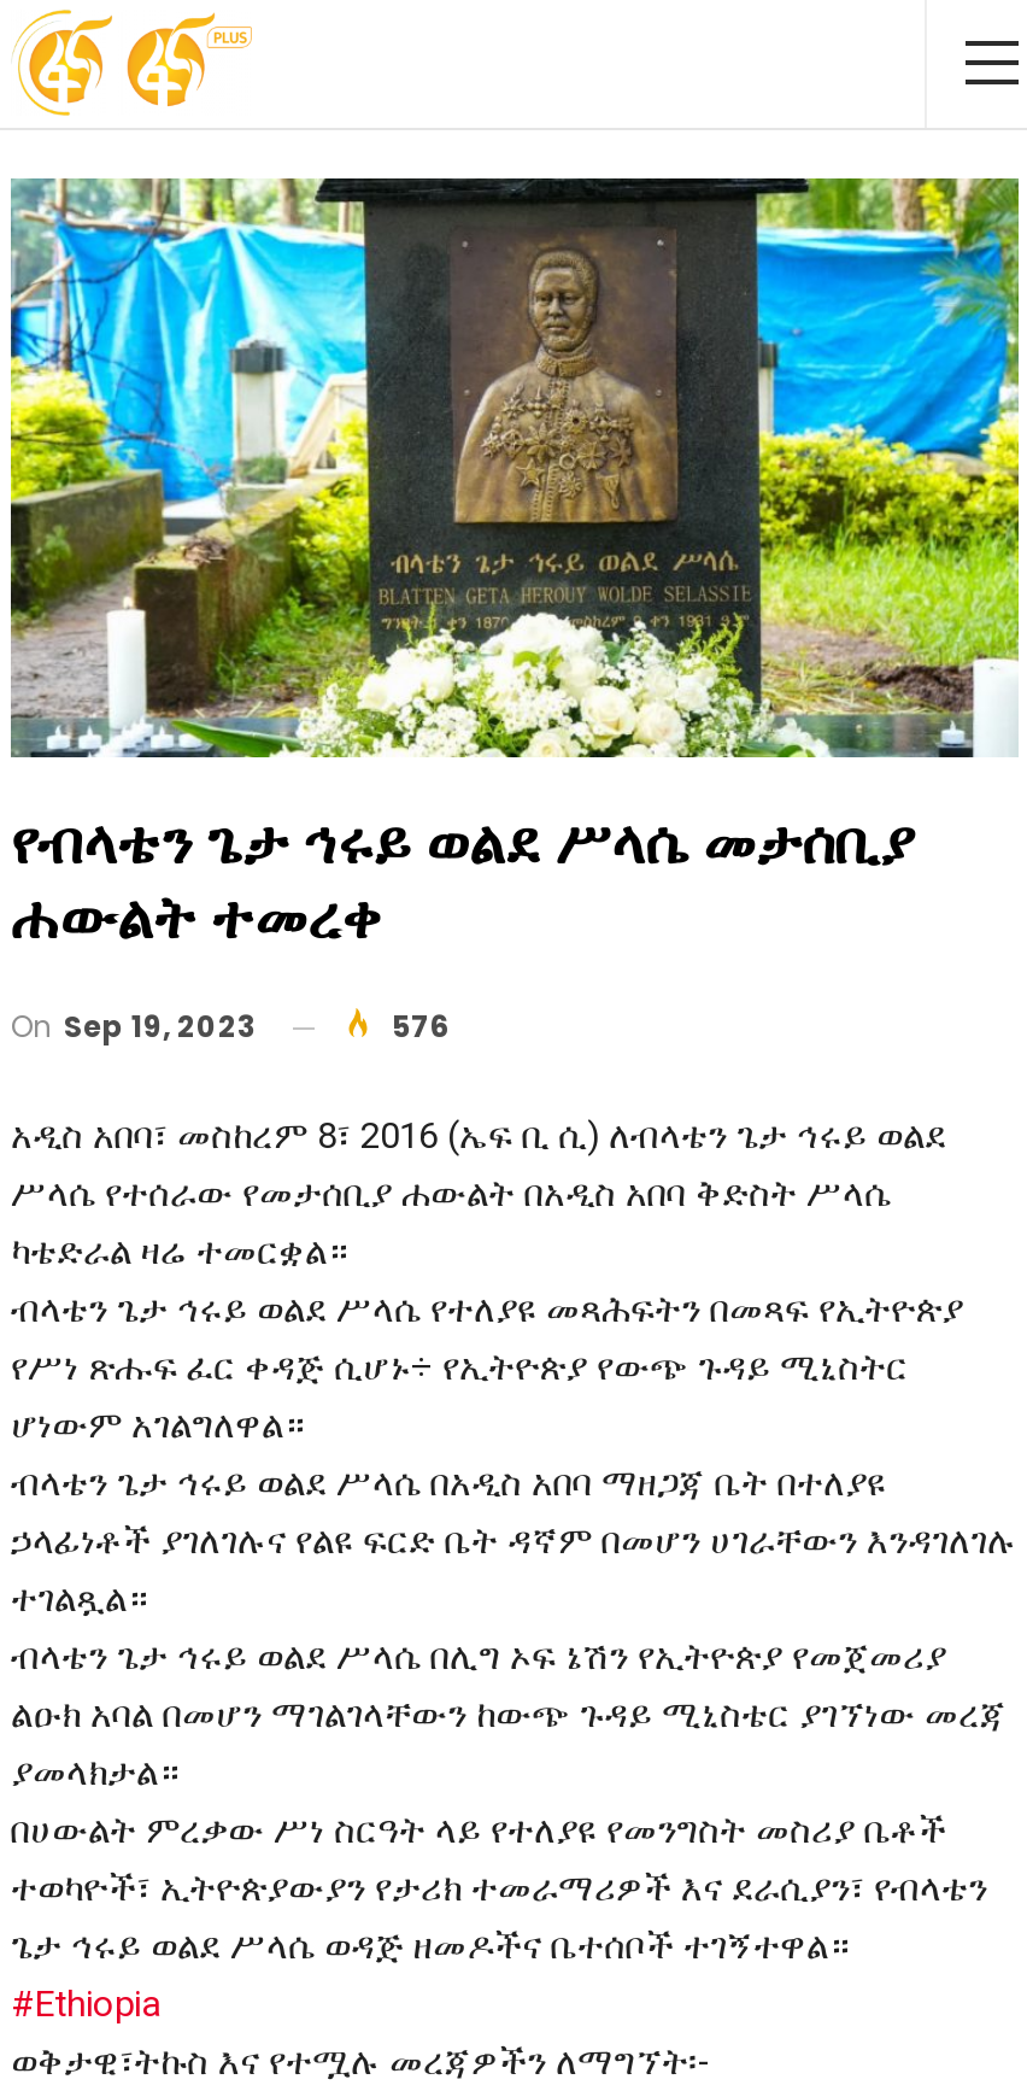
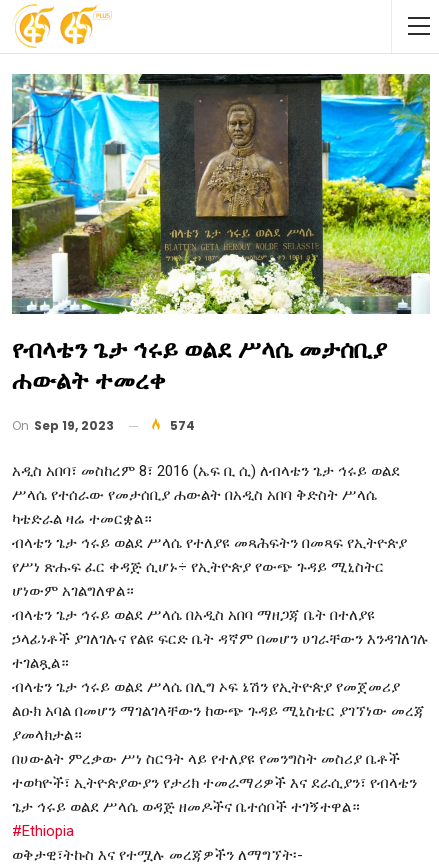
- 576
+ 574
